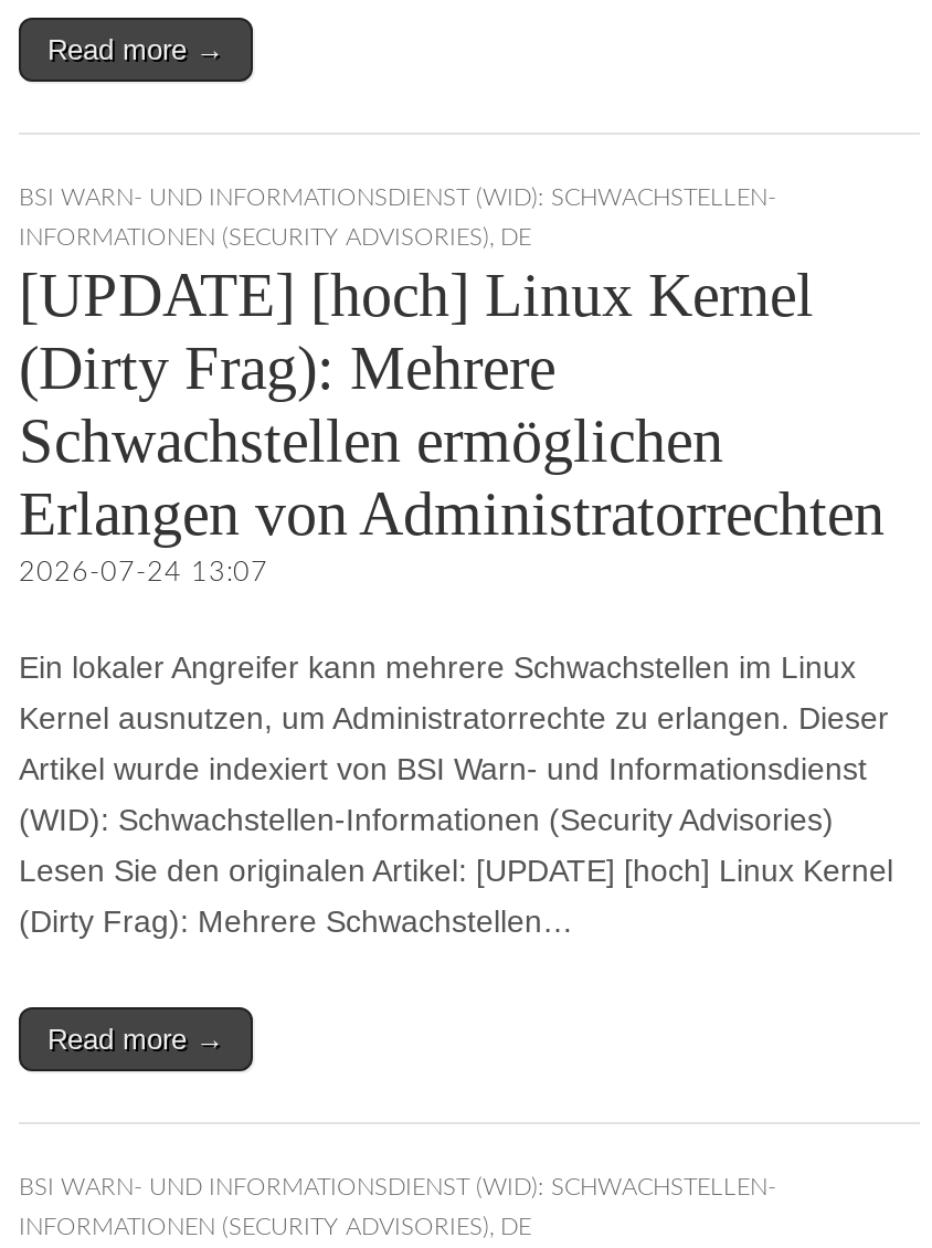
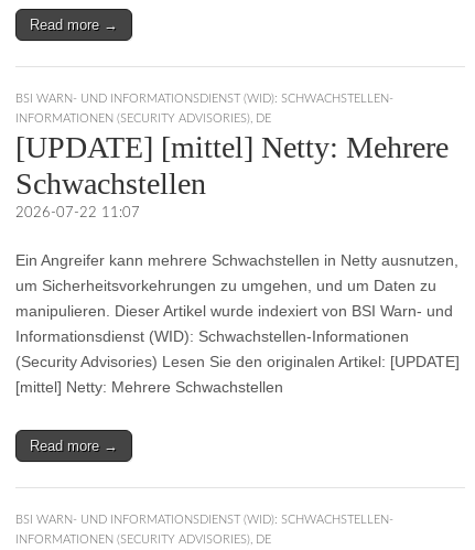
- [UPDATE] [hoch] Linux Kernel
- (Dirty Frag): Mehrere
- Schwachstellen ermöglichen
- Erlangen von Administratorrechten
- 2026-07-24 13:07
+ [UPDATE] [mittel] Netty: Mehrere
+ Schwachstellen
+ 2026-07-22 11:07

- Ein lokaler Angreifer kann mehrere Schwachstellen im Linux
- Kernel ausnutzen, um Administratorrechte zu erlangen. Dieser
- Artikel wurde indexiert von BSI Warn- und Informationsdienst
- (WID): Schwachstellen-Informationen (Security Advisories)
- Lesen Sie den originalen Artikel: [UPDATE] [hoch] Linux Kernel
- (Dirty Frag): Mehrere Schwachstellen…
+ Ein Angreifer kann mehrere Schwachstellen in Netty ausnutzen,
+ um Sicherheitsvorkehrungen zu umgehen, und um Daten zu
+ manipulieren. Dieser Artikel wurde indexiert von BSI Warn- und
+ Informationsdienst (WID): Schwachstellen-Informationen
+ (Security Advisories) Lesen Sie den originalen Artikel: [UPDATE]
+ [mittel] Netty: Mehrere Schwachstellen
